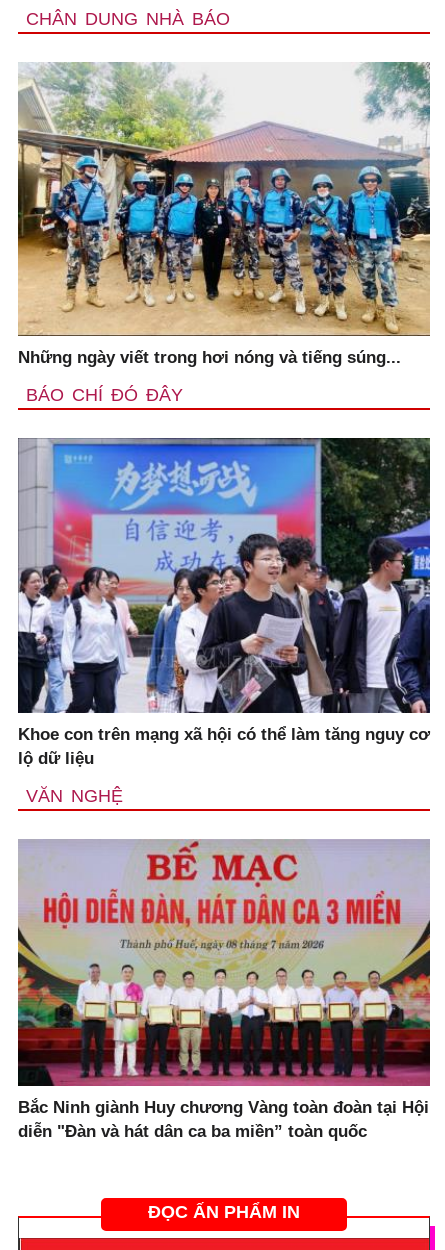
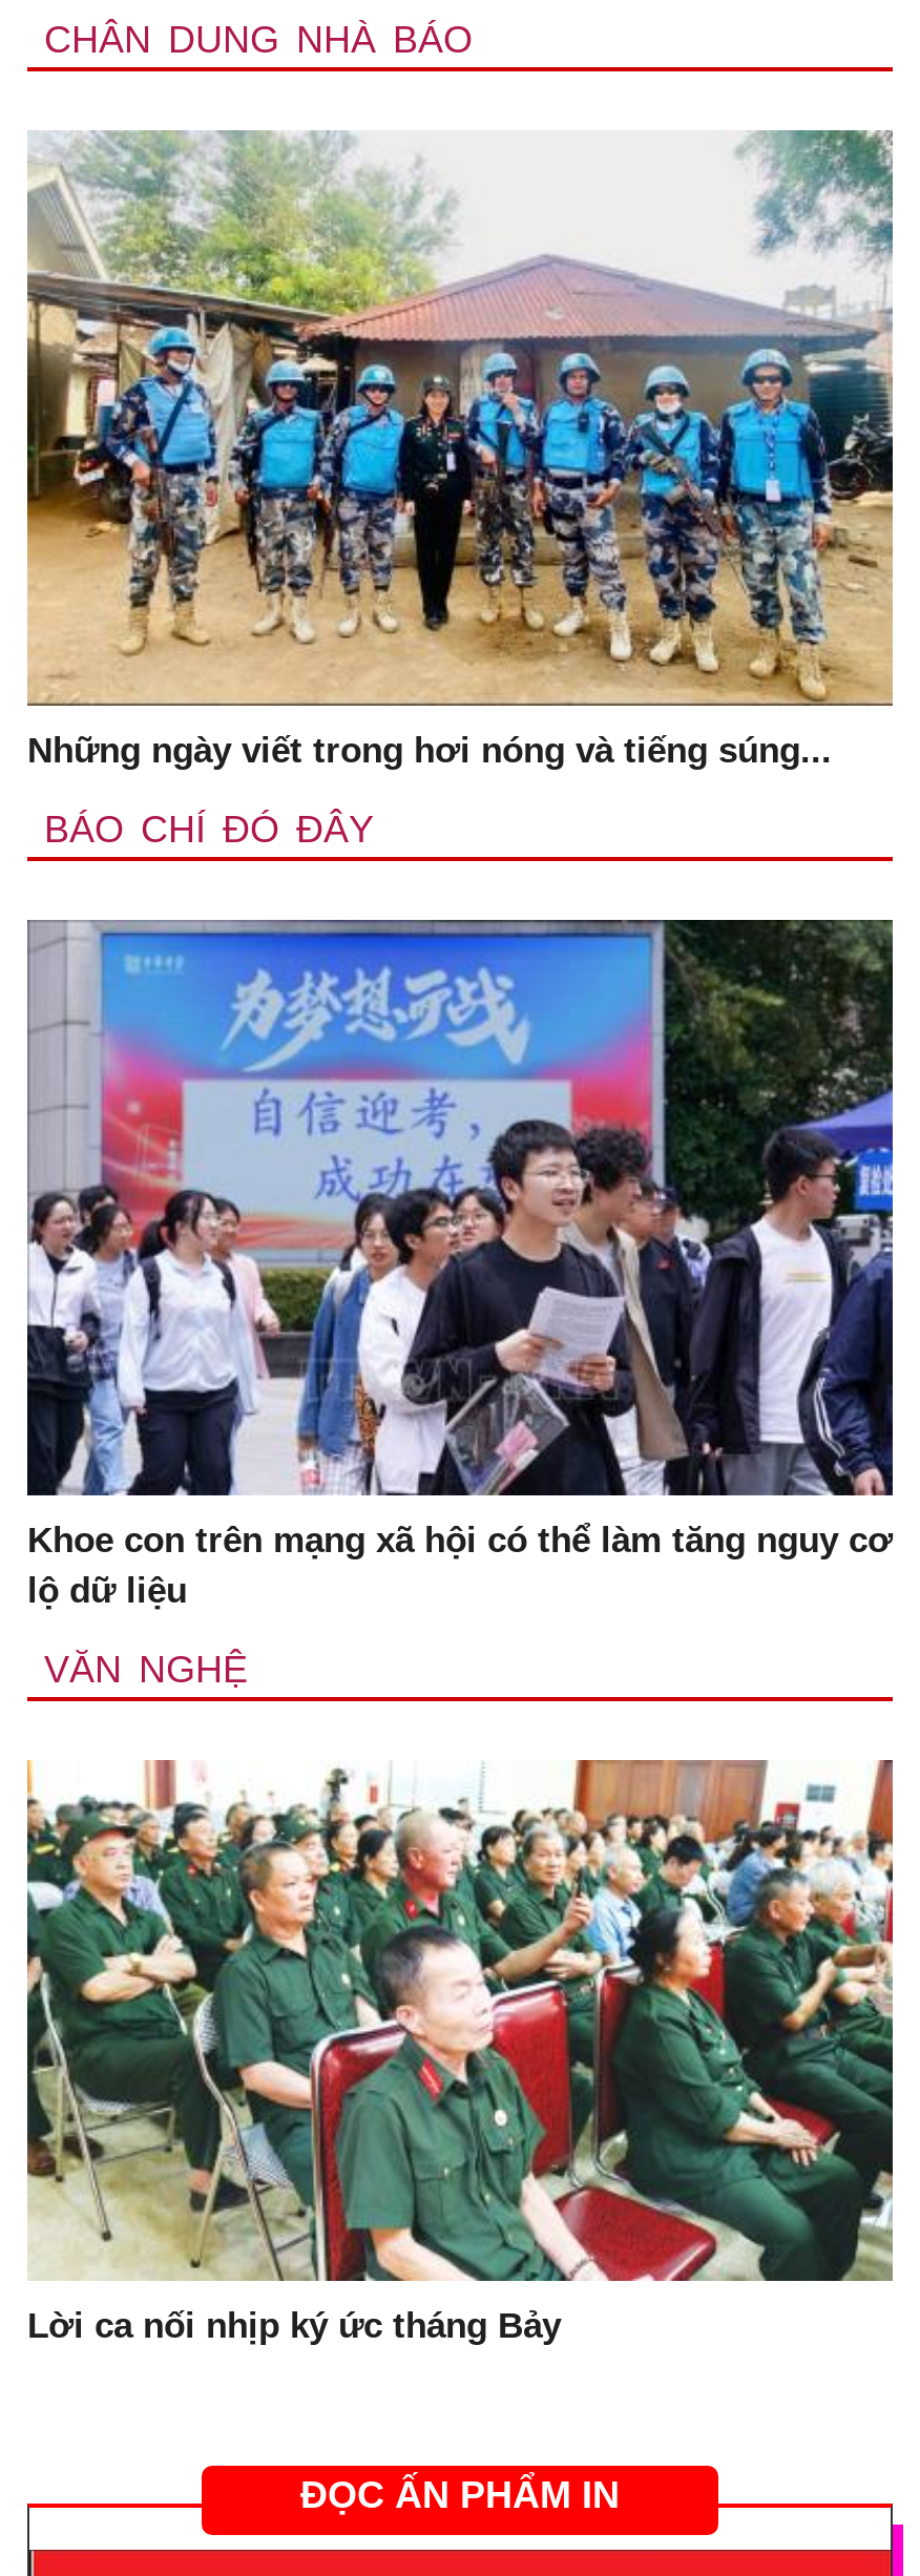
- [image]
- Bắc Ninh giành Huy chương Vàng toàn đoàn tại Hội
- diễn "Đàn và hát dân ca ba miền” toàn quốc
+ [image]
+ Lời ca nối nhịp ký ức tháng Bảy
